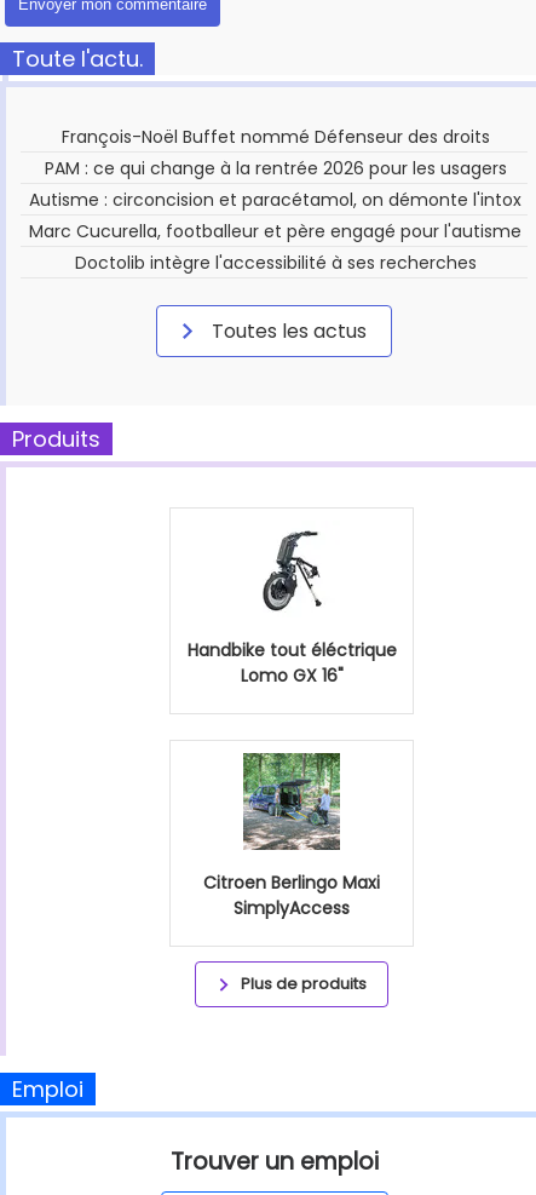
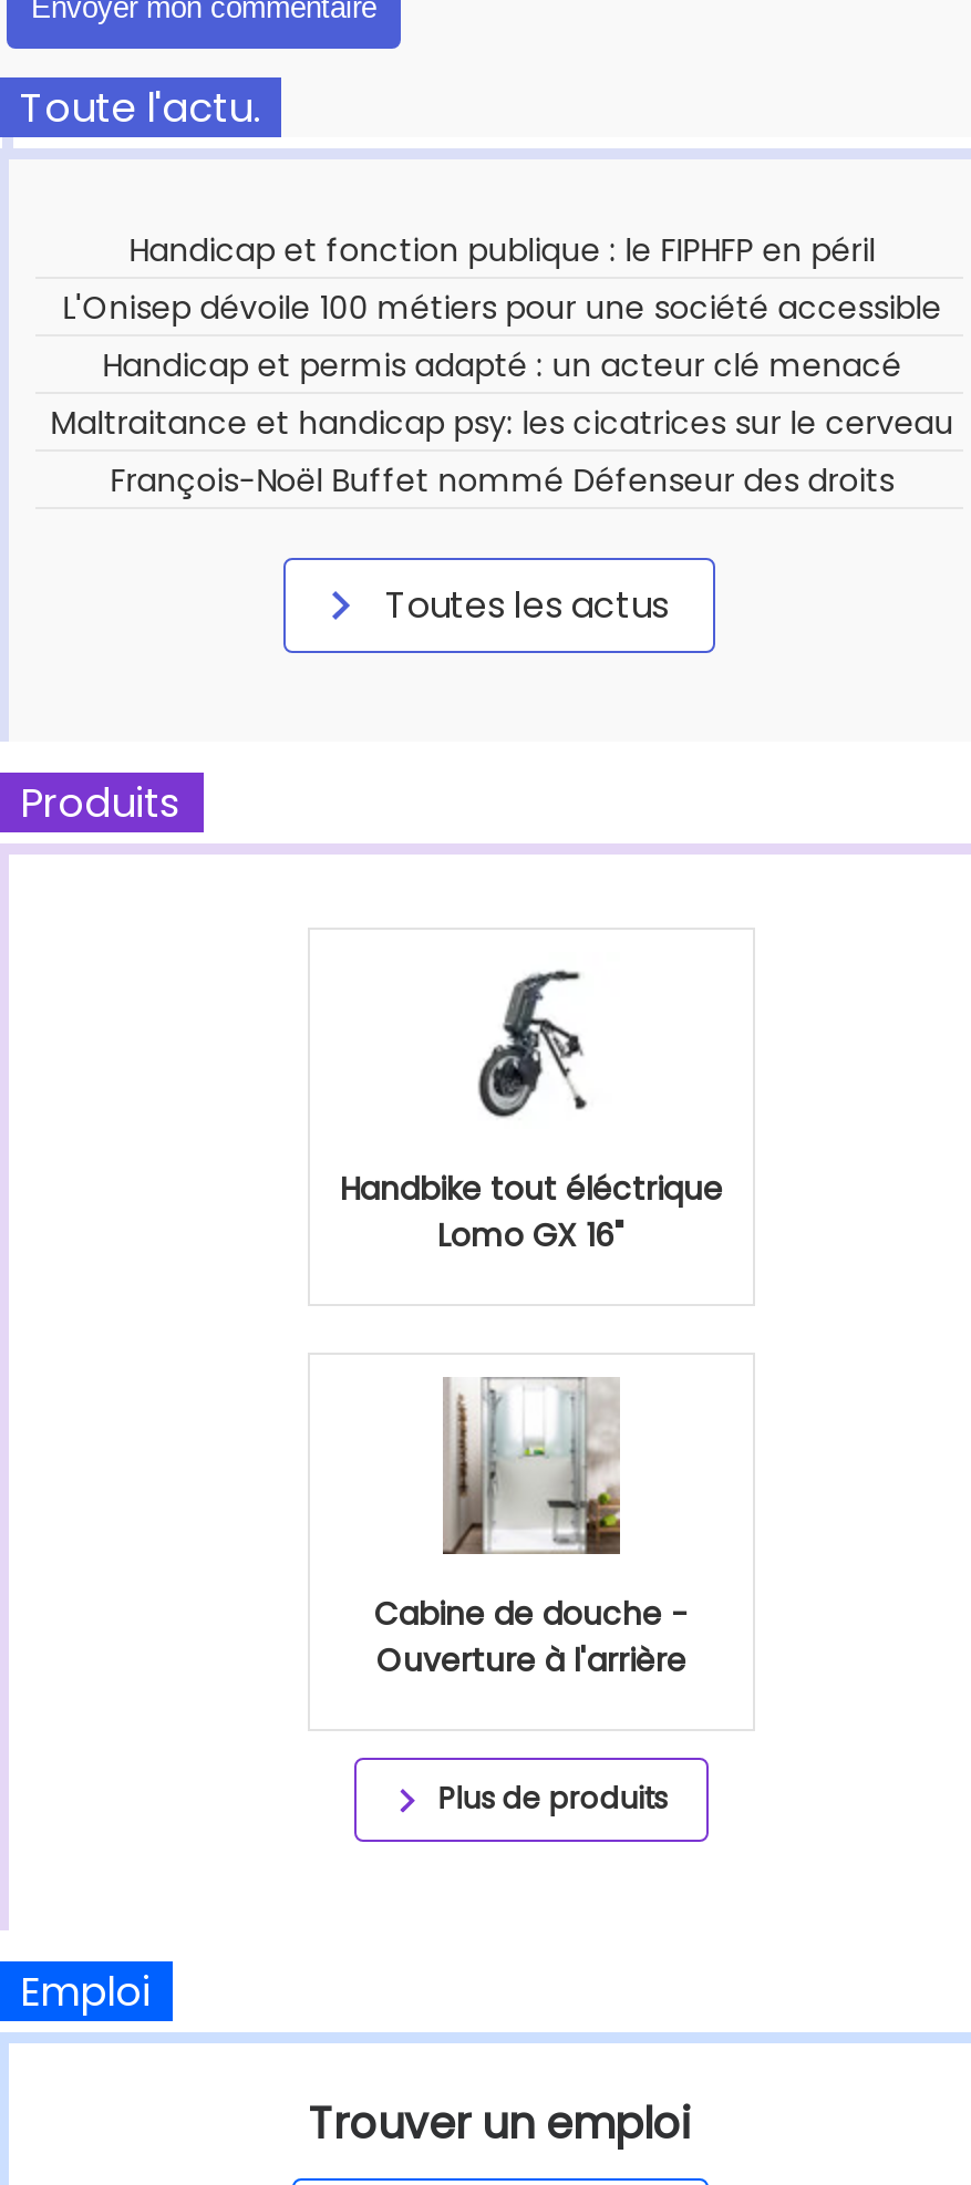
+ Handicap et fonction publique : le FIPHFP en péril
+ L'Onisep dévoile 100 métiers pour une société accessible
+ Handicap et permis adapté : un acteur clé menacé
+ Maltraitance et handicap psy: les cicatrices sur le cerveau

moved down: François-Noël Buffet nommé Défenseur des droits

- PAM : ce qui change à la rentrée 2026 pour les usagers
- Autisme : circoncision et paracétamol, on démonte l'intox
- Marc Cucurella, footballeur et père engagé pour l'autisme
- Doctolib intègre l'accessibilité à ses recherches

- [image]
- Citroen Berlingo Maxi
- SimplyAccess
+ [image]
+ Cabine de douche -
+ Ouverture à l'arrière
